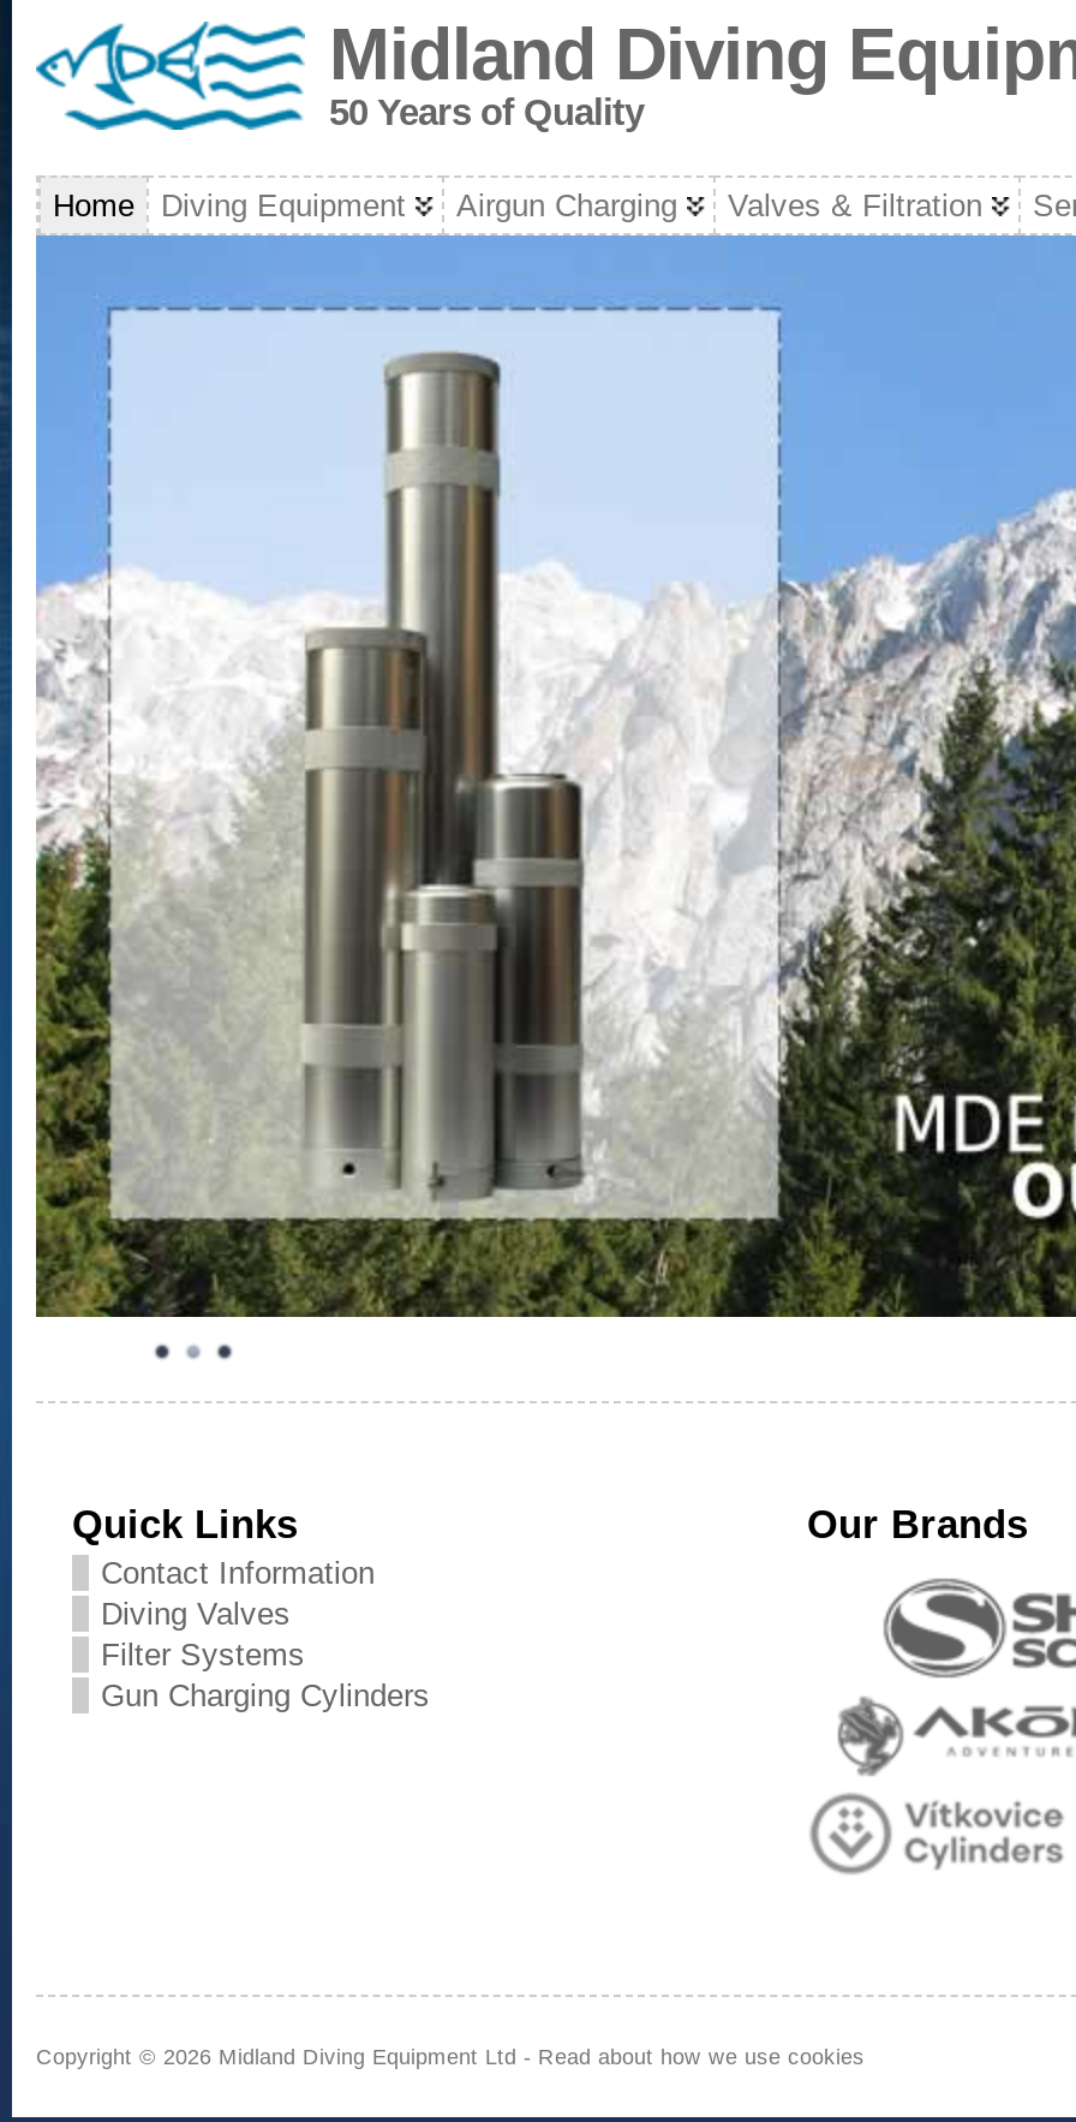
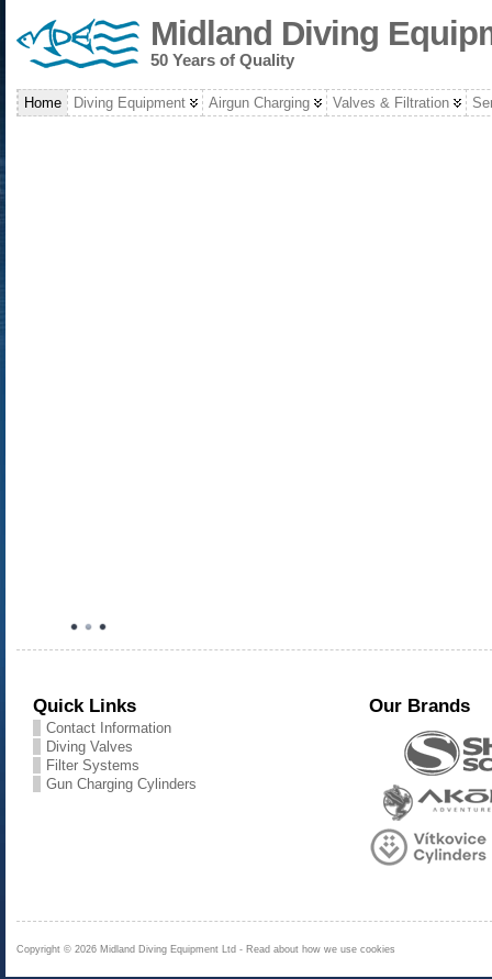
- [image]
